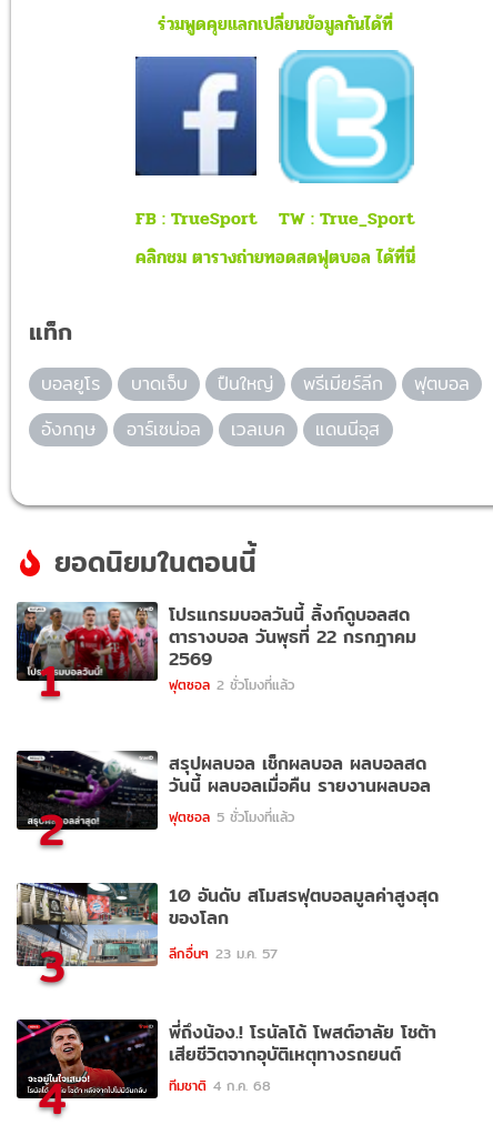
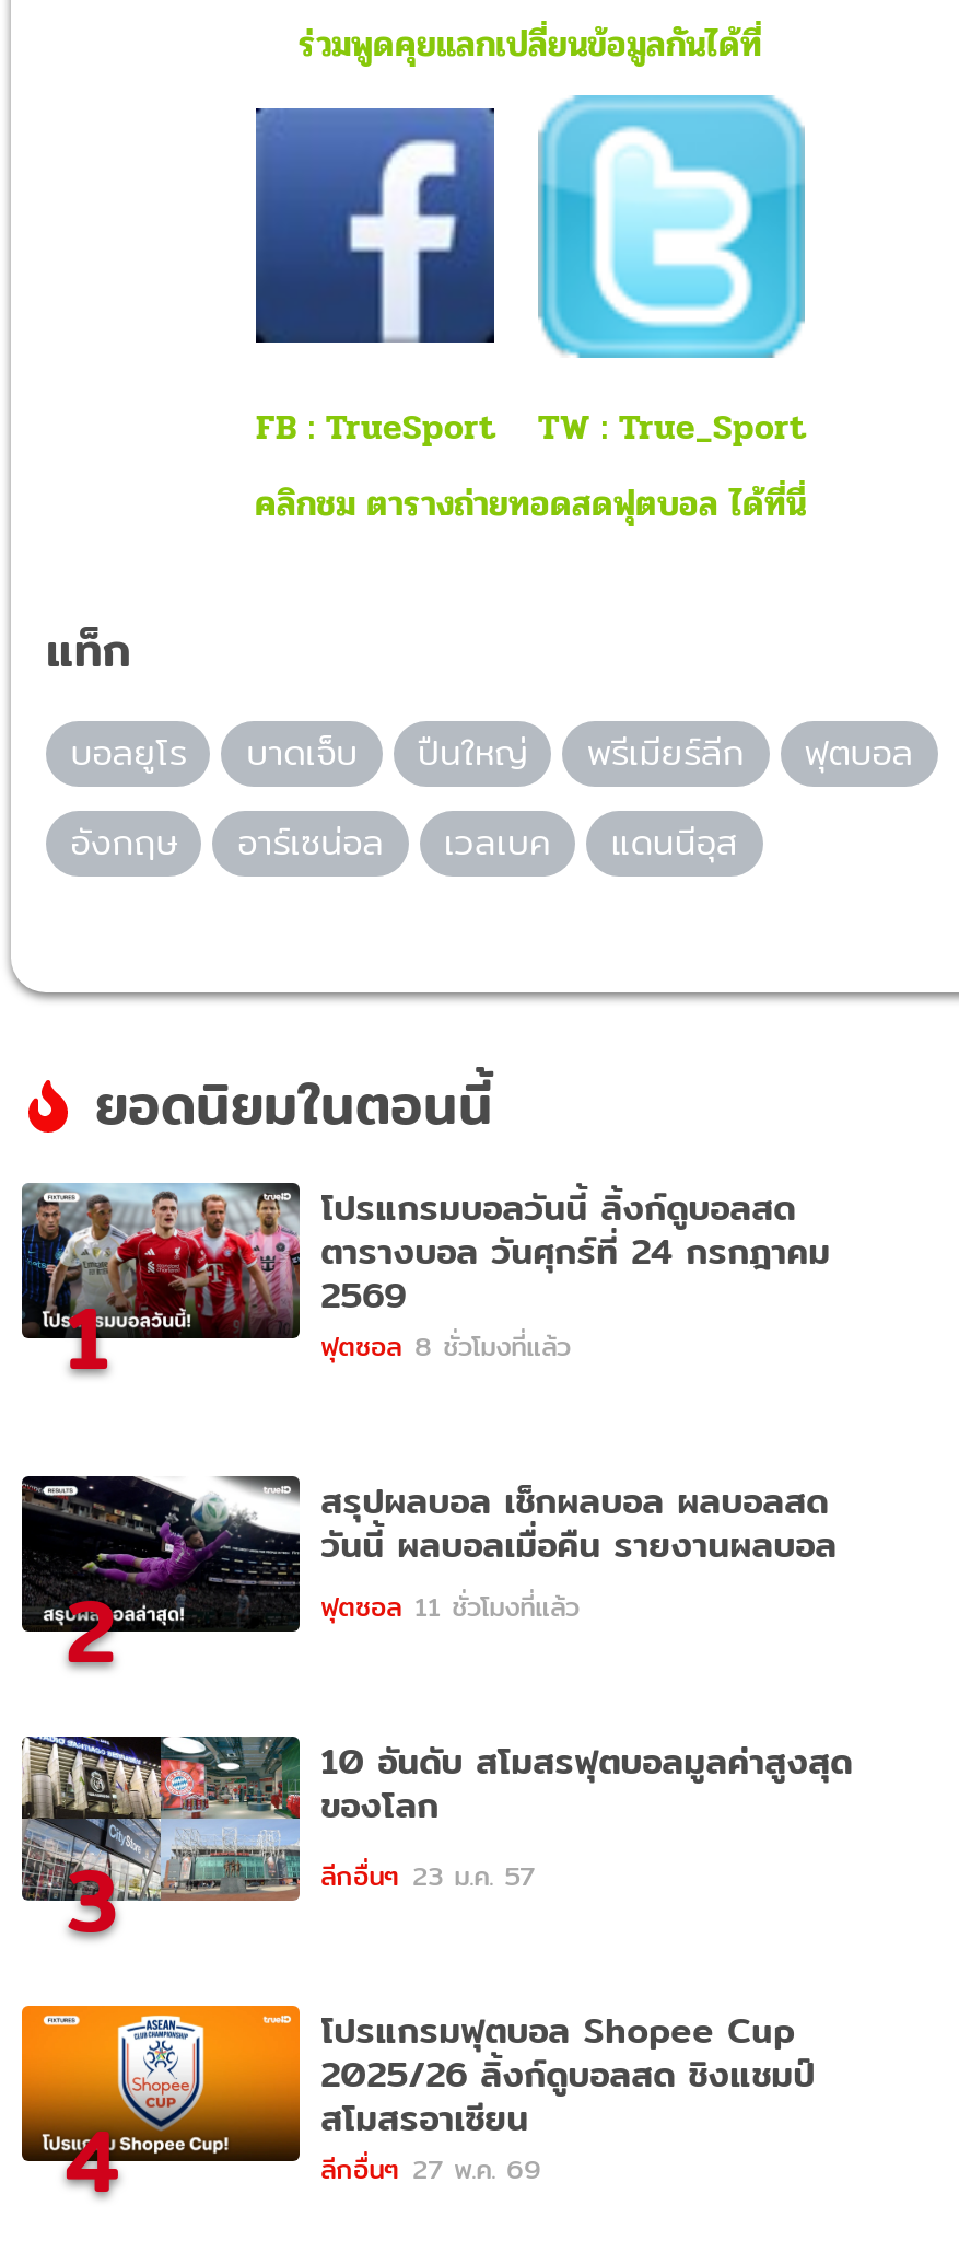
- ตารางบอล วันพุธที่ 22 กรกฎาคม
+ ตารางบอล วันศุกร์ที่ 24 กรกฎาคม

- ฟุตซอล 2 ชั่วโมงที่แล้ว
+ ฟุตซอล 8 ชั่วโมงที่แล้ว

- ฟุตซอล 5 ชั่วโมงที่แล้ว
+ ฟุตซอล 11 ชั่วโมงที่แล้ว

- [image]
- พี่ถึงน้อง.! โรนัลโด้ โพสต์อาลัย โชต้า
- เสียชีวิตจากอุบัติเหตุทางรถยนต์
- ทีมชาติ 4 ก.ค. 68
+ [image]
+ โปรแกรมฟุตบอล Shopee Cup
+ 2025/26 ลิ้งก์ดูบอลสด ชิงแชมป์
+ สโมสรอาเซียน
+ ลีกอื่นๆ 27 พ.ค. 69
